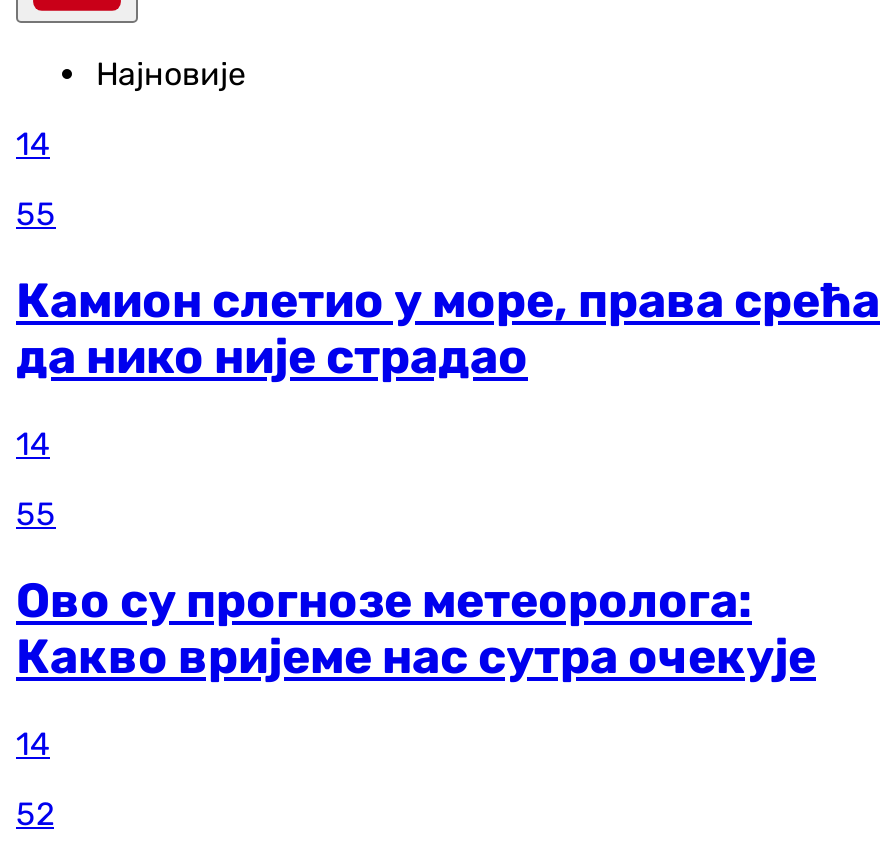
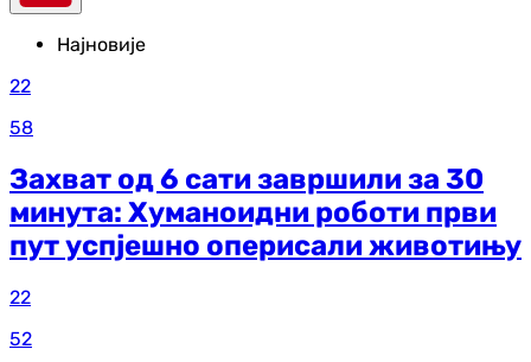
- 14
- 55
- Камион слетио у море, права срећа
- да нико није страдао
- 14
- 55
- Ово су прогнозе метеоролога:
- Какво вријеме нас сутра очекује
- 14
+ 22
+ 58
+ Захват од 6 сати завршили за 30
+ минута: Хуманоидни роботи први
+ пут успјешно оперисали животињу
+ 22
